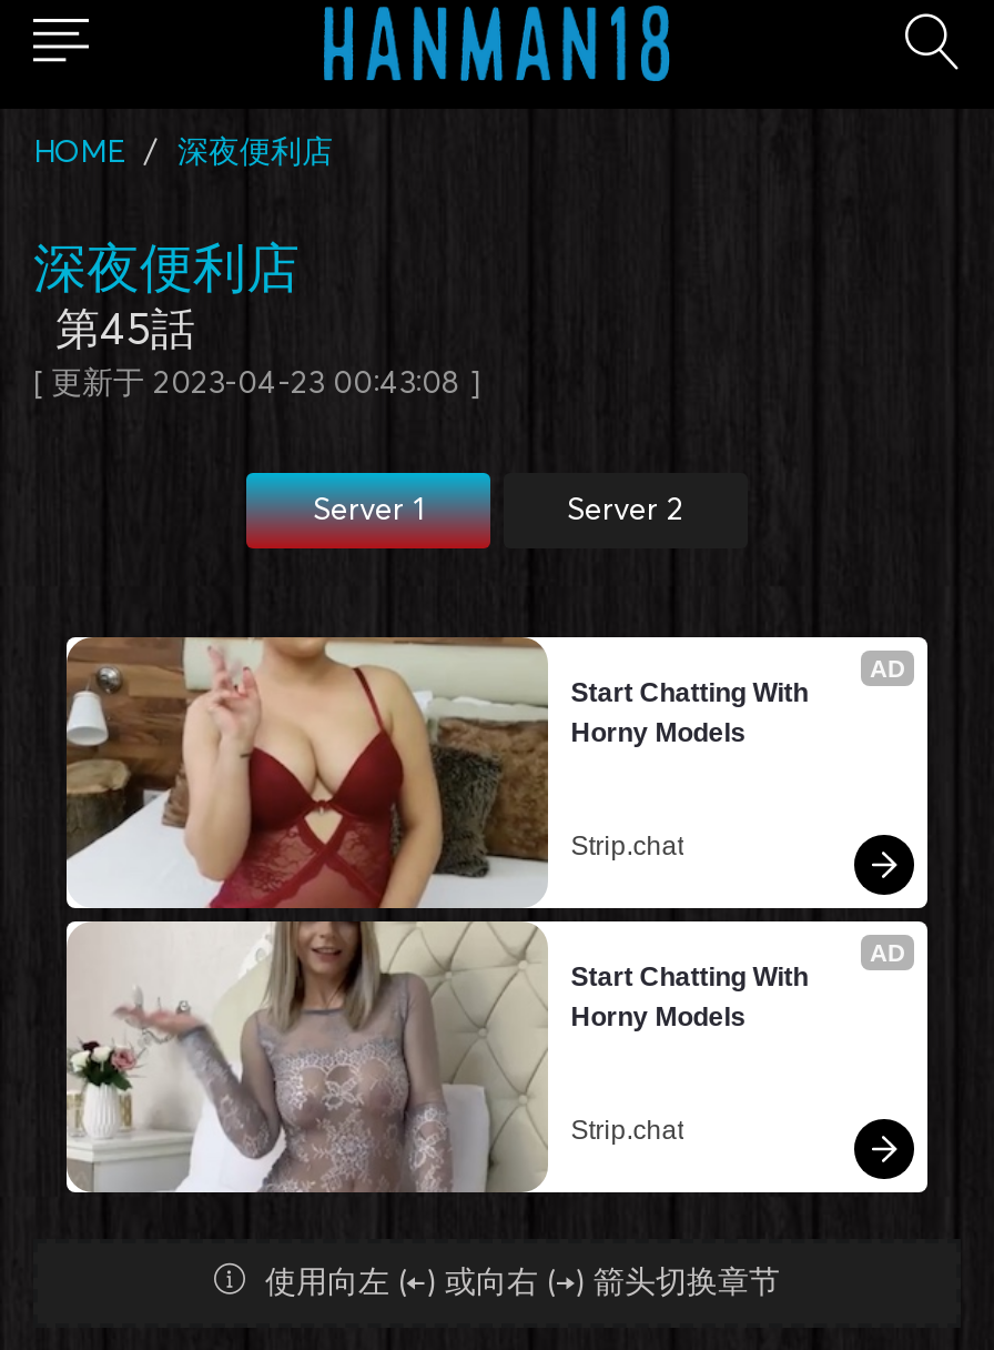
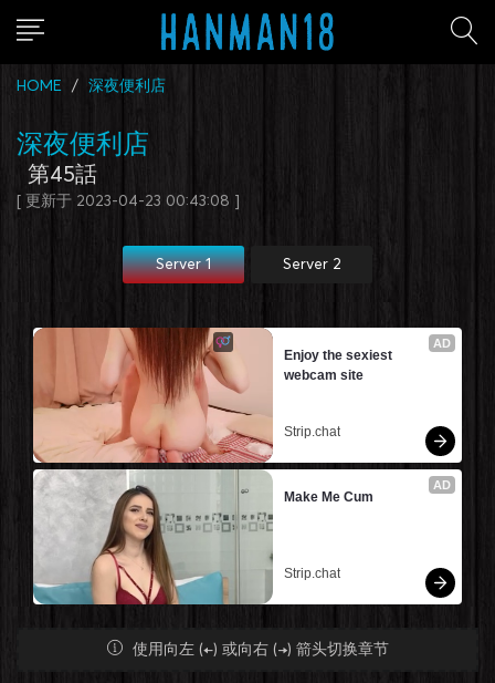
- [image]
- Start Chatting With
- Horny Models
+ [image]
+ Enjoy the sexiest
+ webcam site

- Start Chatting With
- Horny Models
+ Make Me Cum
